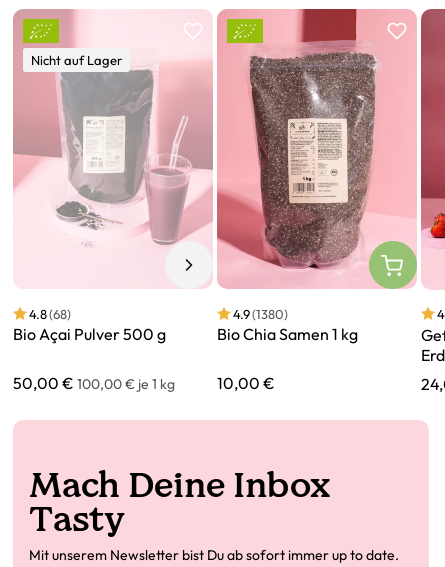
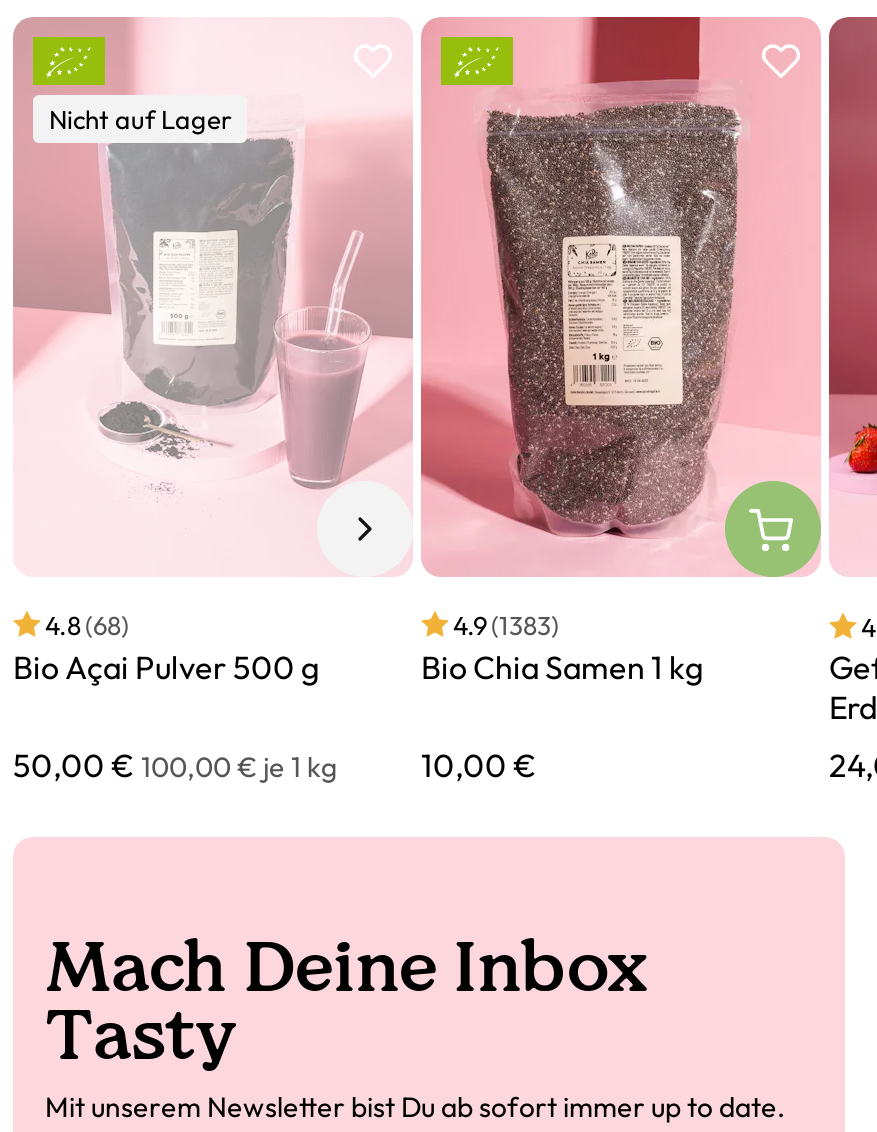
- 4.9 (1380)
+ 4.9 (1383)
